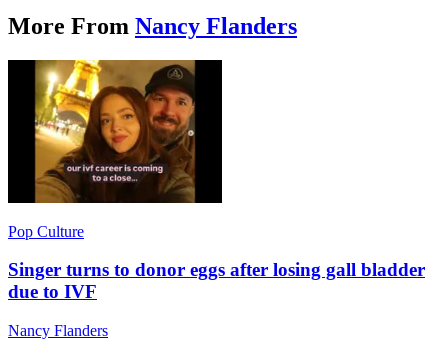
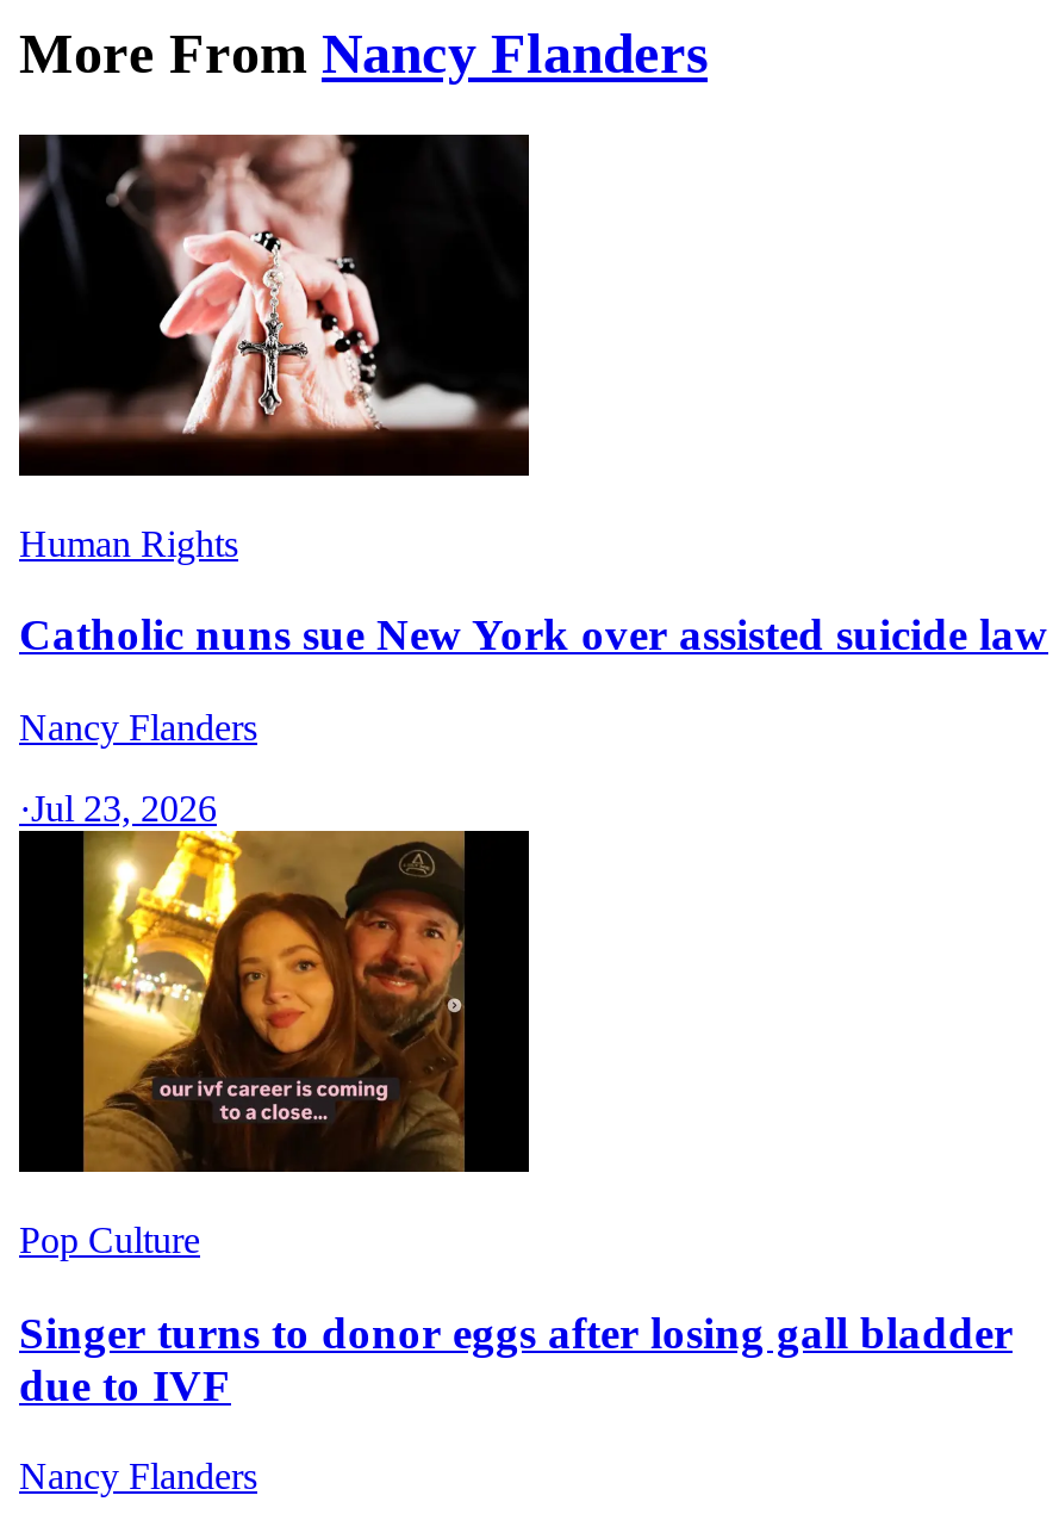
+ [image]
+ Human Rights
+ Catholic nuns sue New York over assisted suicide law
+ Nancy Flanders
+ ·Jul 23, 2026
